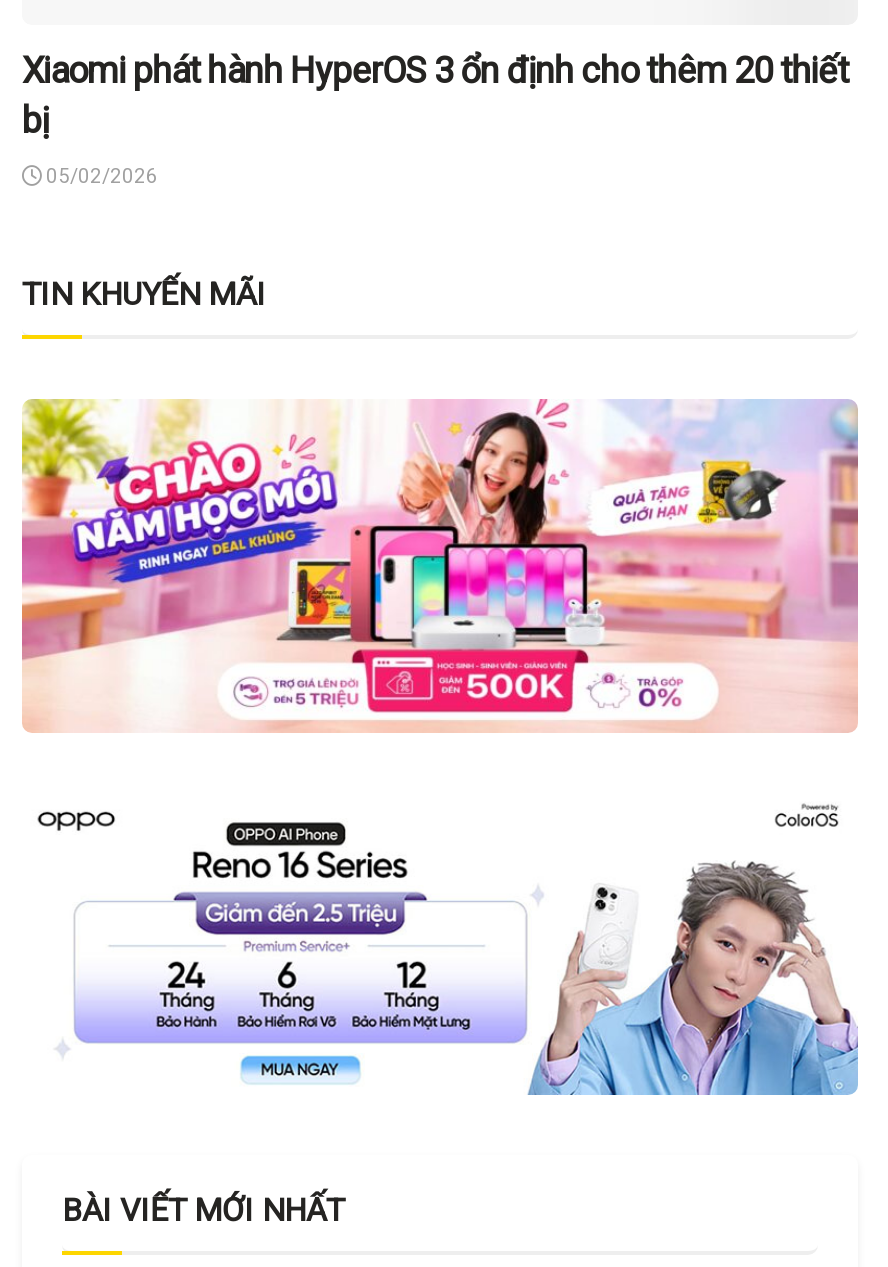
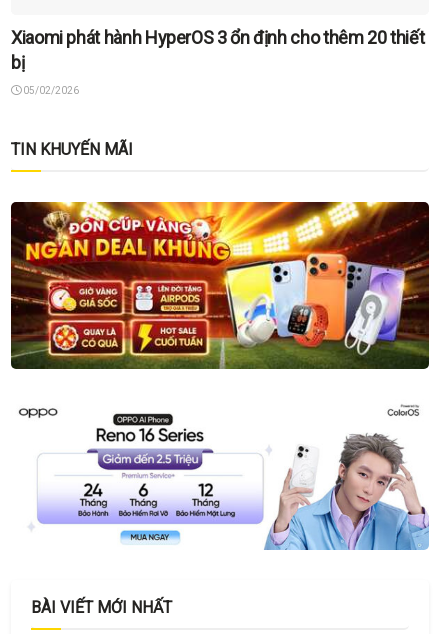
- [image]
+ [image]
